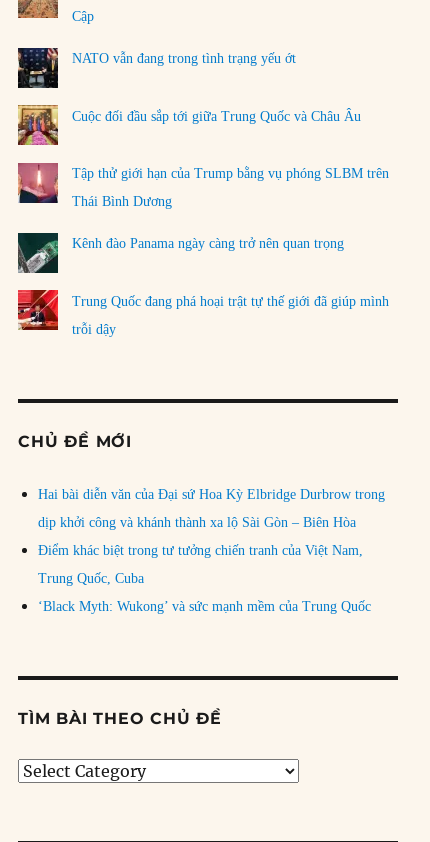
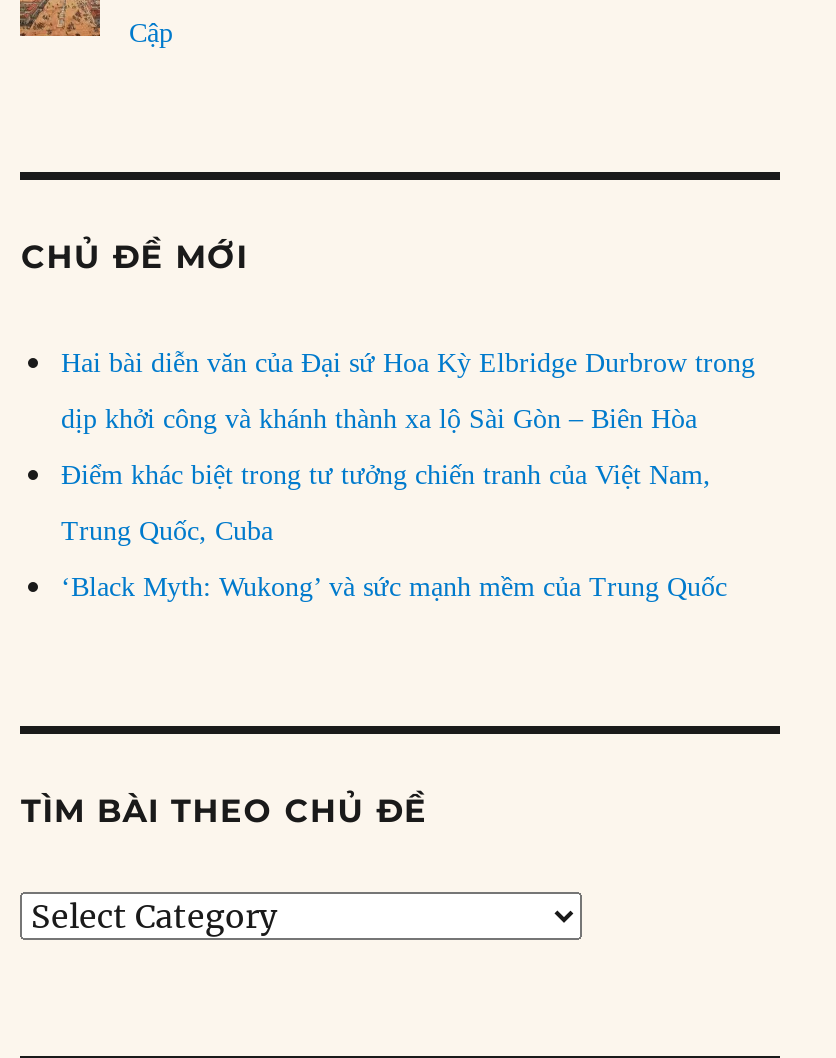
- [image]
- NATO vẫn đang trong tình trạng yếu ớt

- [image]
- Cuộc đối đầu sắp tới giữa Trung Quốc và Châu Âu

- [image]
- Tập thử giới hạn của Trump bằng vụ phóng SLBM trên
- Thái Bình Dương
- Kênh đào Panama ngày càng trở nên quan trọng

- [image]
- Trung Quốc đang phá hoại trật tự thế giới đã giúp mình
- trỗi dậy

- [image]
